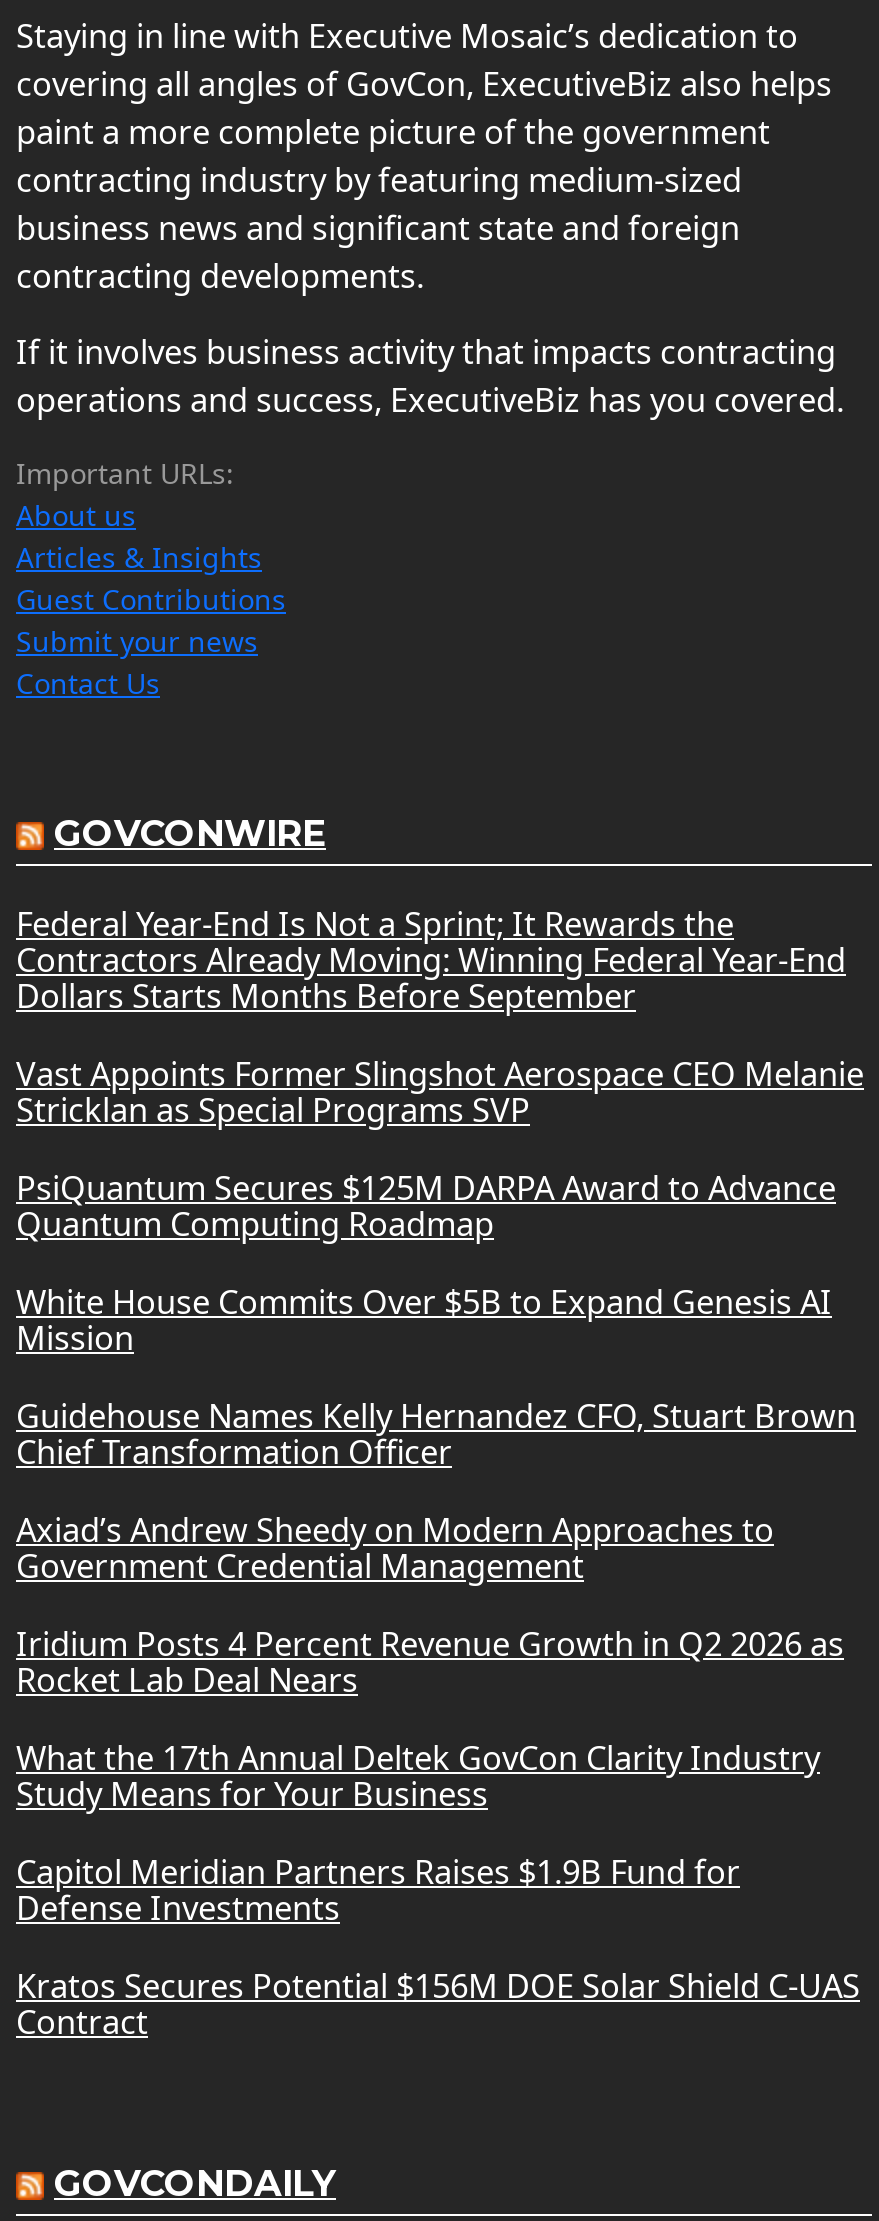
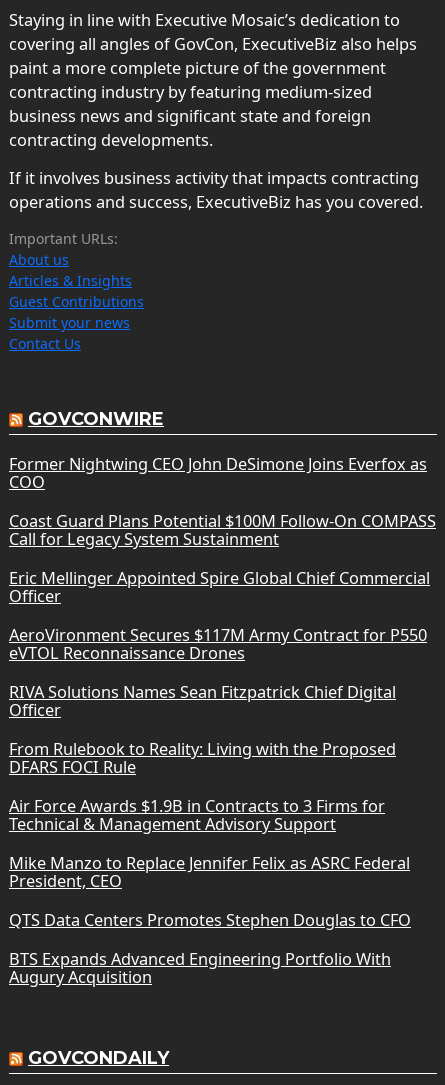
- Federal Year-End Is Not a Sprint; It Rewards the
- Contractors Already Moving: Winning Federal Year-End
- Dollars Starts Months Before September
+ Former Nightwing CEO John DeSimone Joins Everfox as
+ COO

- Vast Appoints Former Slingshot Aerospace CEO Melanie
- Stricklan as Special Programs SVP
+ Coast Guard Plans Potential $100M Follow-On COMPASS
+ Call for Legacy System Sustainment

- PsiQuantum Secures $125M DARPA Award to Advance
- Quantum Computing Roadmap
+ Eric Mellinger Appointed Spire Global Chief Commercial
+ Officer

- White House Commits Over $5B to Expand Genesis AI
- Mission
+ AeroVironment Secures $117M Army Contract for P550
+ eVTOL Reconnaissance Drones

- Guidehouse Names Kelly Hernandez CFO, Stuart Brown
- Chief Transformation Officer
+ RIVA Solutions Names Sean Fitzpatrick Chief Digital
+ Officer

- Axiad’s Andrew Sheedy on Modern Approaches to
- Government Credential Management
+ From Rulebook to Reality: Living with the Proposed
+ DFARS FOCI Rule

- Iridium Posts 4 Percent Revenue Growth in Q2 2026 as
- Rocket Lab Deal Nears
+ Air Force Awards $1.9B in Contracts to 3 Firms for
+ Technical & Management Advisory Support

- What the 17th Annual Deltek GovCon Clarity Industry
- Study Means for Your Business
+ Mike Manzo to Replace Jennifer Felix as ASRC Federal
+ President, CEO

- Capitol Meridian Partners Raises $1.9B Fund for
- Defense Investments
+ QTS Data Centers Promotes Stephen Douglas to CFO

- Kratos Secures Potential $156M DOE Solar Shield C-UAS
- Contract
+ BTS Expands Advanced Engineering Portfolio With
+ Augury Acquisition
